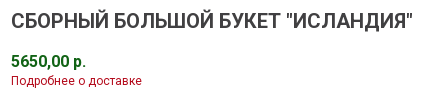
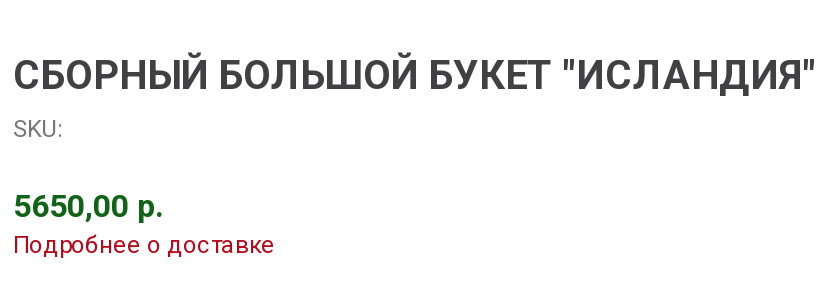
+ SKU:
